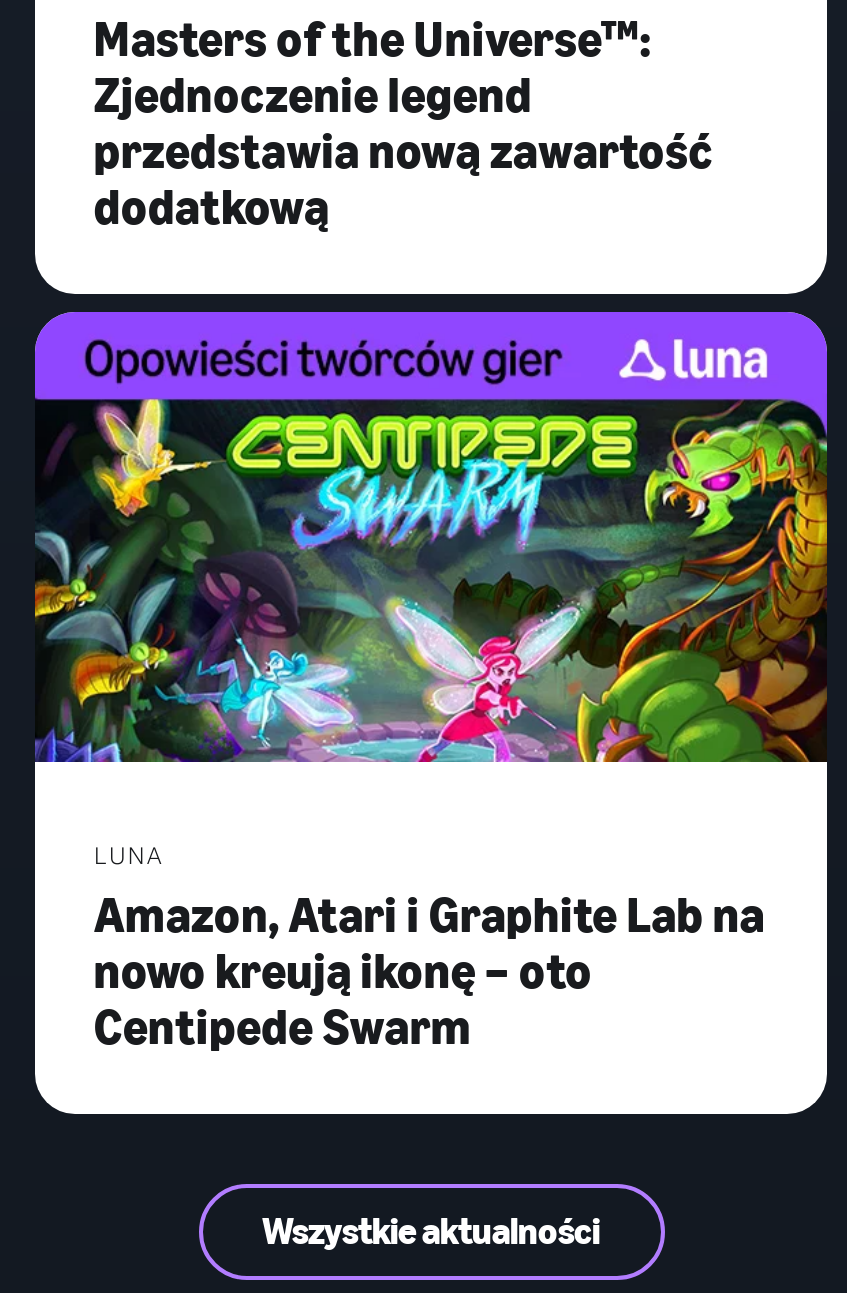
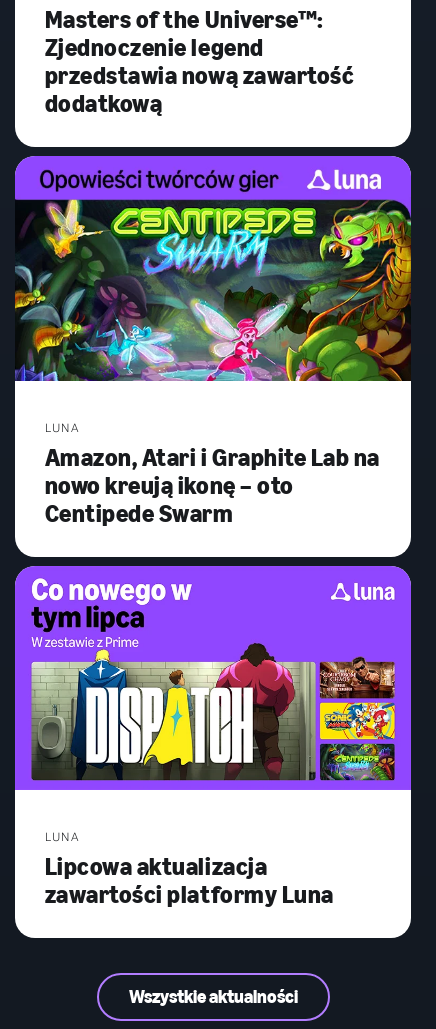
+ [image]
+ LUNA
+ Lipcowa aktualizacja
+ zawartości platformy Luna
